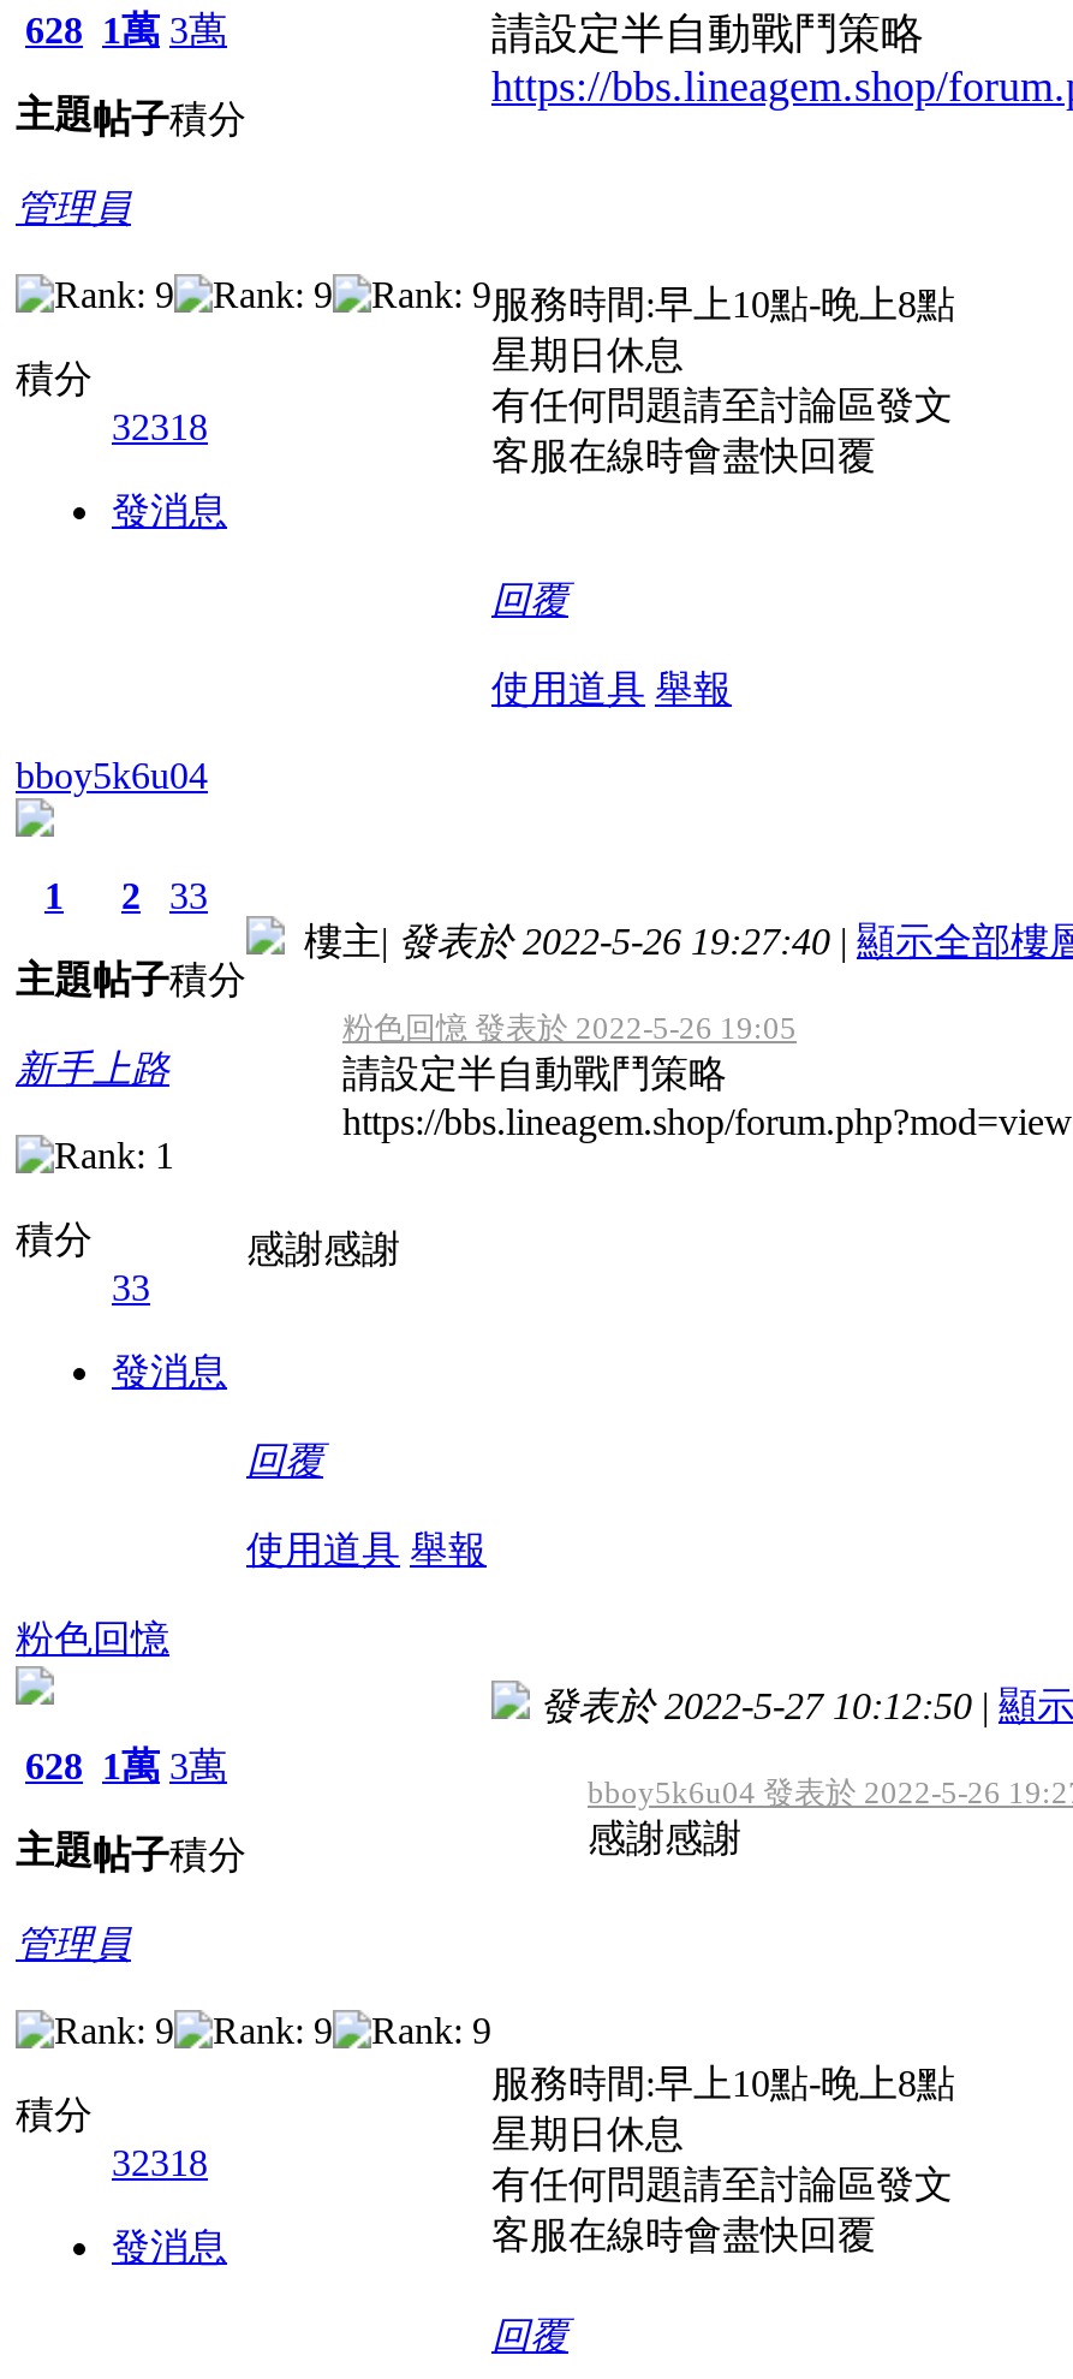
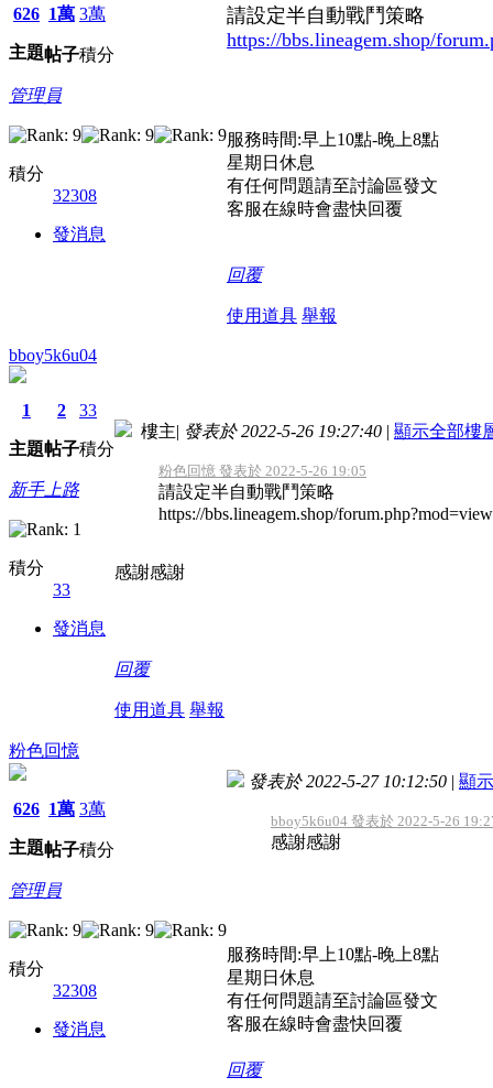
- 628 1萬 3萬
+ 626 1萬 3萬

- 32318
+ 32308

- 628 1萬 3萬
+ 626 1萬 3萬

- 32318
+ 32308
